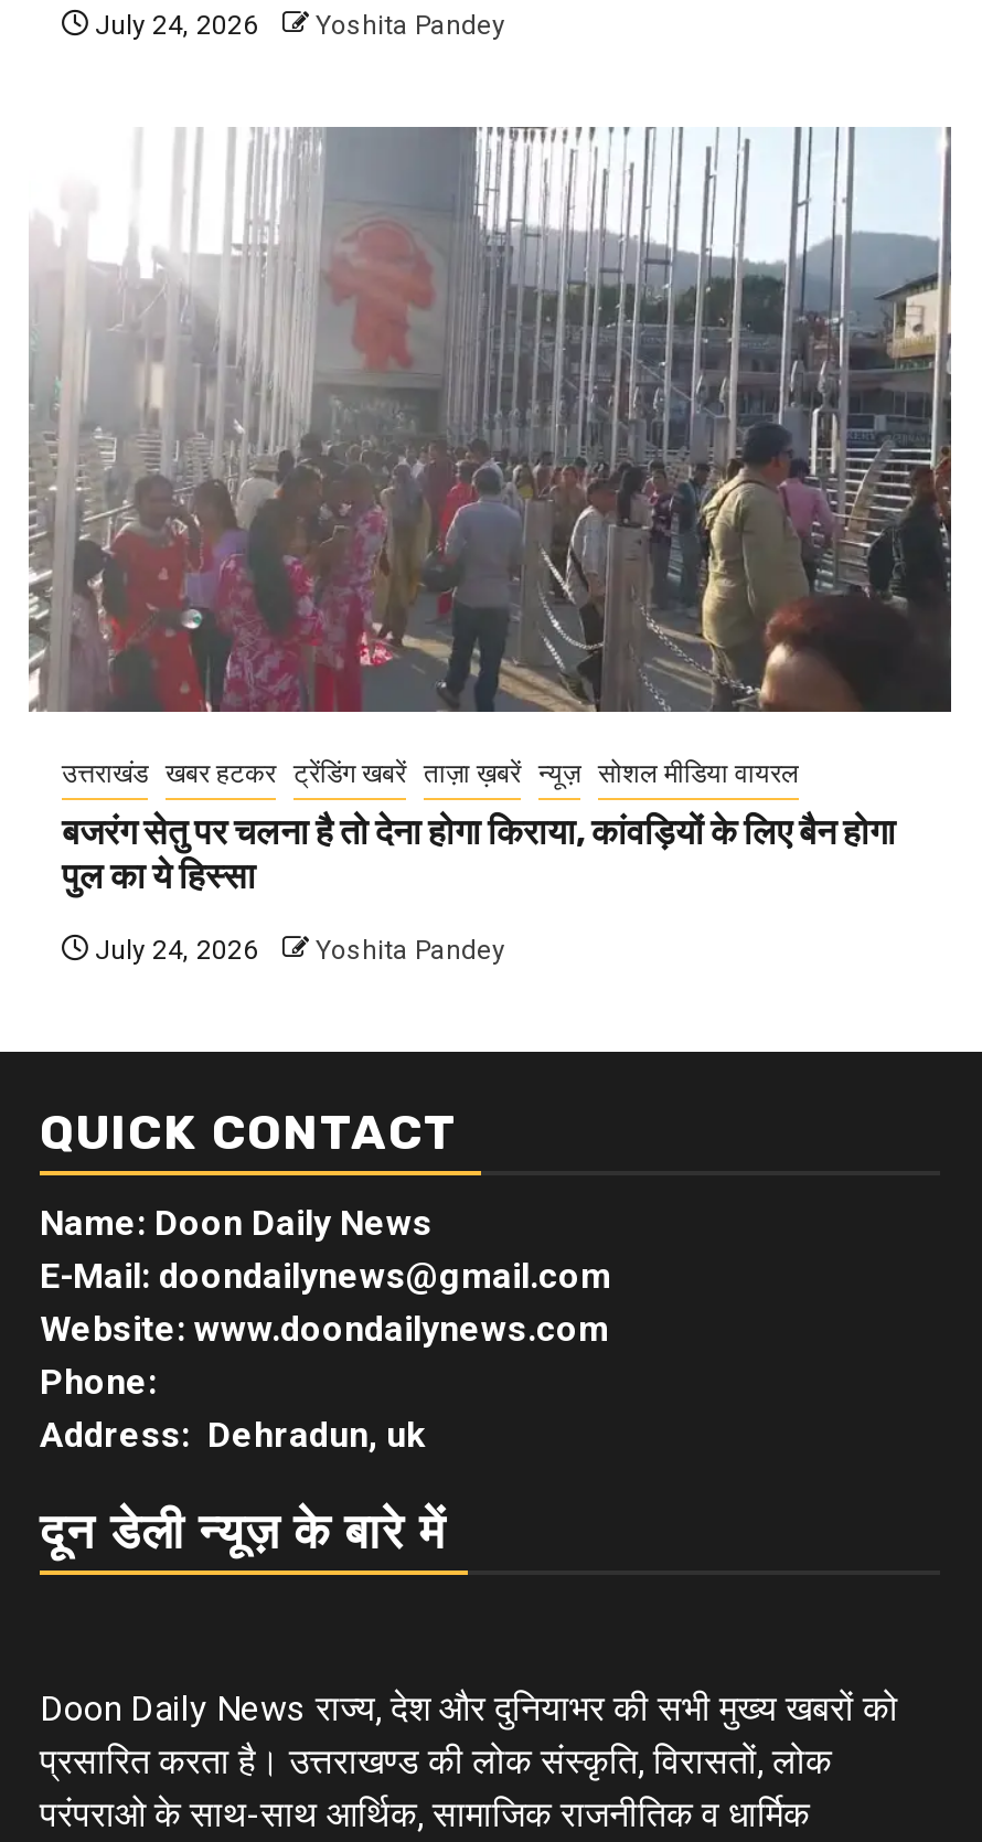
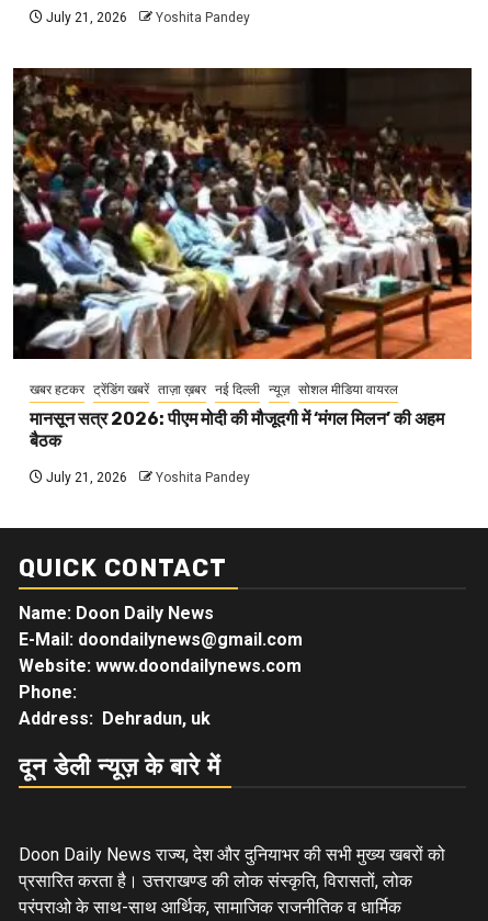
- July 24, 2026 Yoshita Pandey
+ July 21, 2026 Yoshita Pandey

- [image]
- उत्तराखंड खबर हटकर ट्रेंडिंग खबरें ताज़ा ख़बरें न्यूज़ सोशल मीडिया वायरल
+ [image]
+ खबर हटकर ट्रेंडिंग खबरें ताज़ा ख़बर नई दिल्ली न्यूज़ सोशल मीडिया वायरल

- बजरंग सेतु पर चलना है तो देना होगा किराया, कांवड़ियों के लिए बैन होगा
- पुल का ये हिस्सा
+ मानसून सत्र 2026: पीएम मोदी की मौजूदगी में ‘मंगल मिलन’ की अहम
+ बैठक

- July 24, 2026 Yoshita Pandey
+ July 21, 2026 Yoshita Pandey
